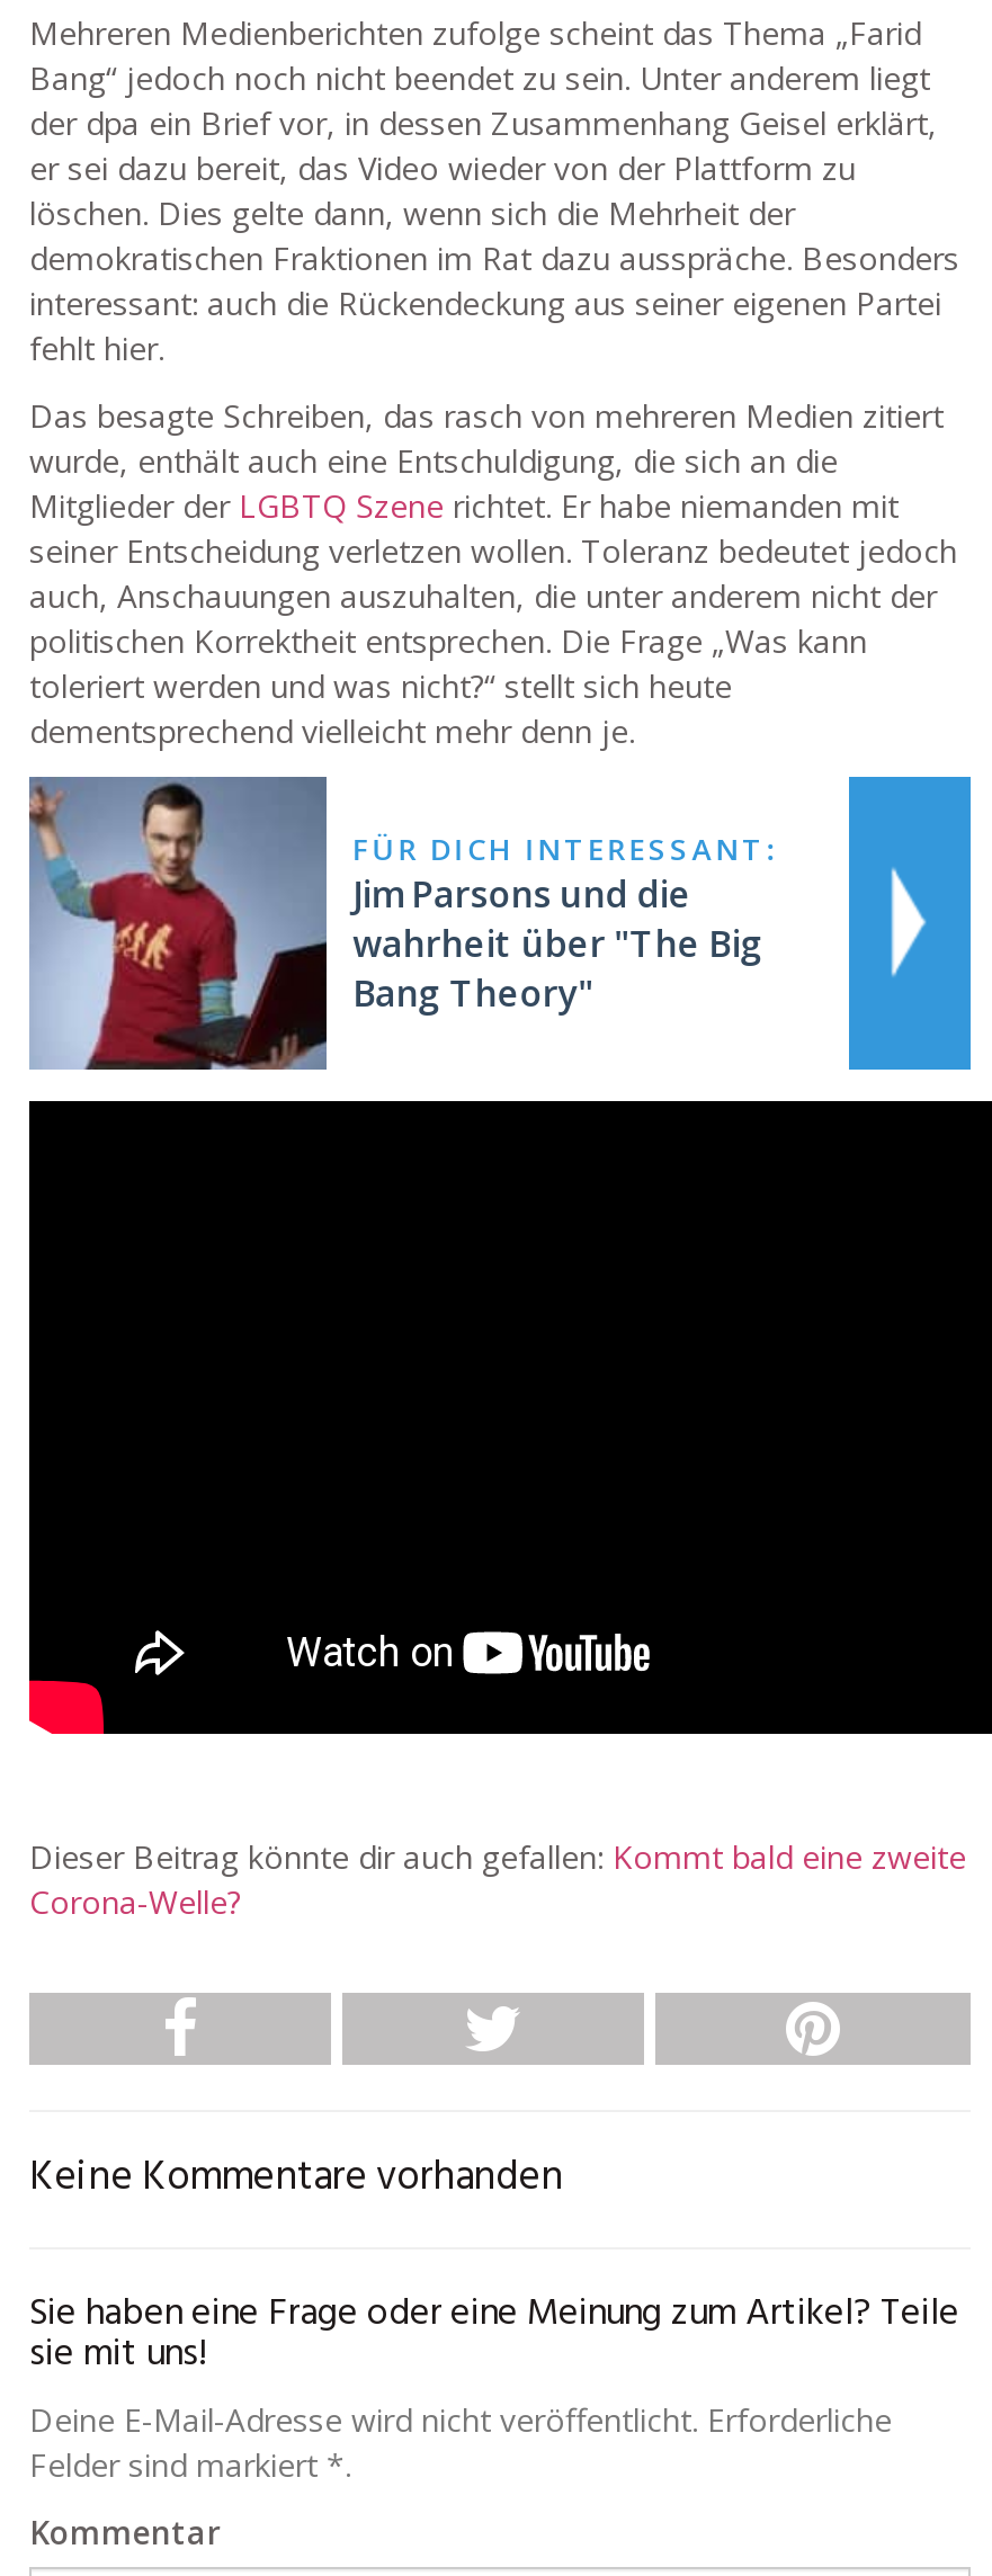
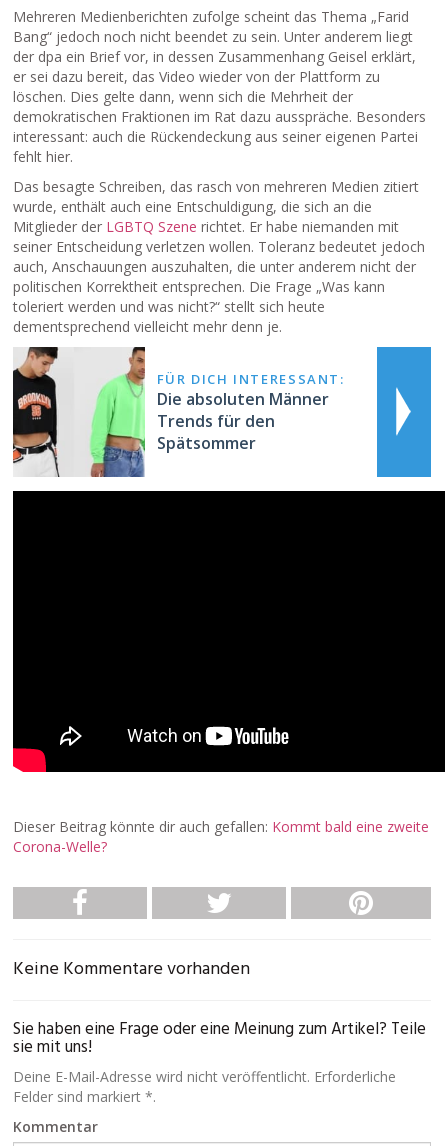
- [image]
- Jim Parsons und die
- wahrheit über "The Big
- Bang Theory"
+ [image]
+ Die absoluten Männer
+ Trends für den
+ Spätsommer
